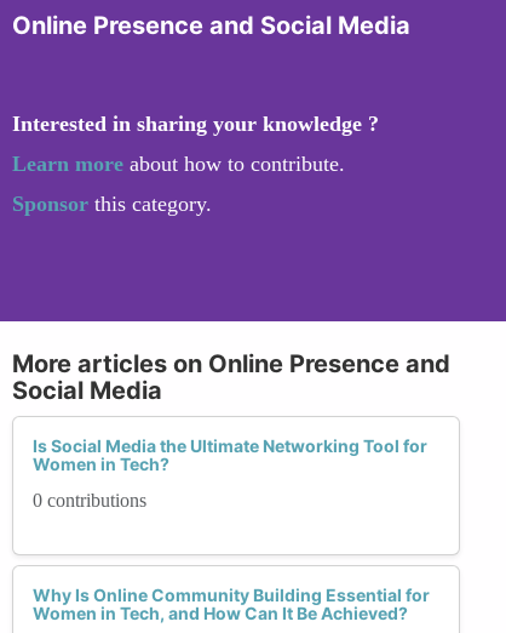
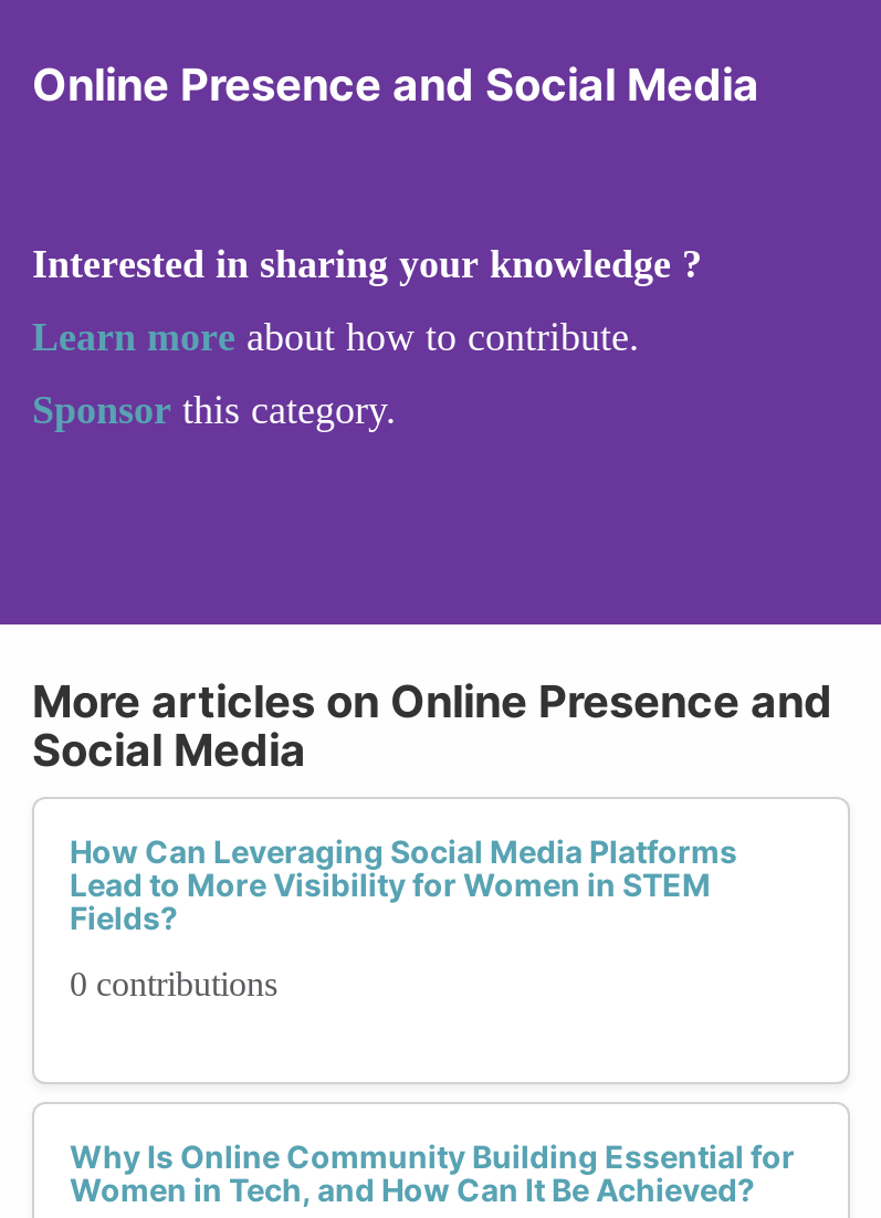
- Is Social Media the Ultimate Networking Tool for
- Women in Tech?
+ How Can Leveraging Social Media Platforms
+ Lead to More Visibility for Women in STEM
+ Fields?
